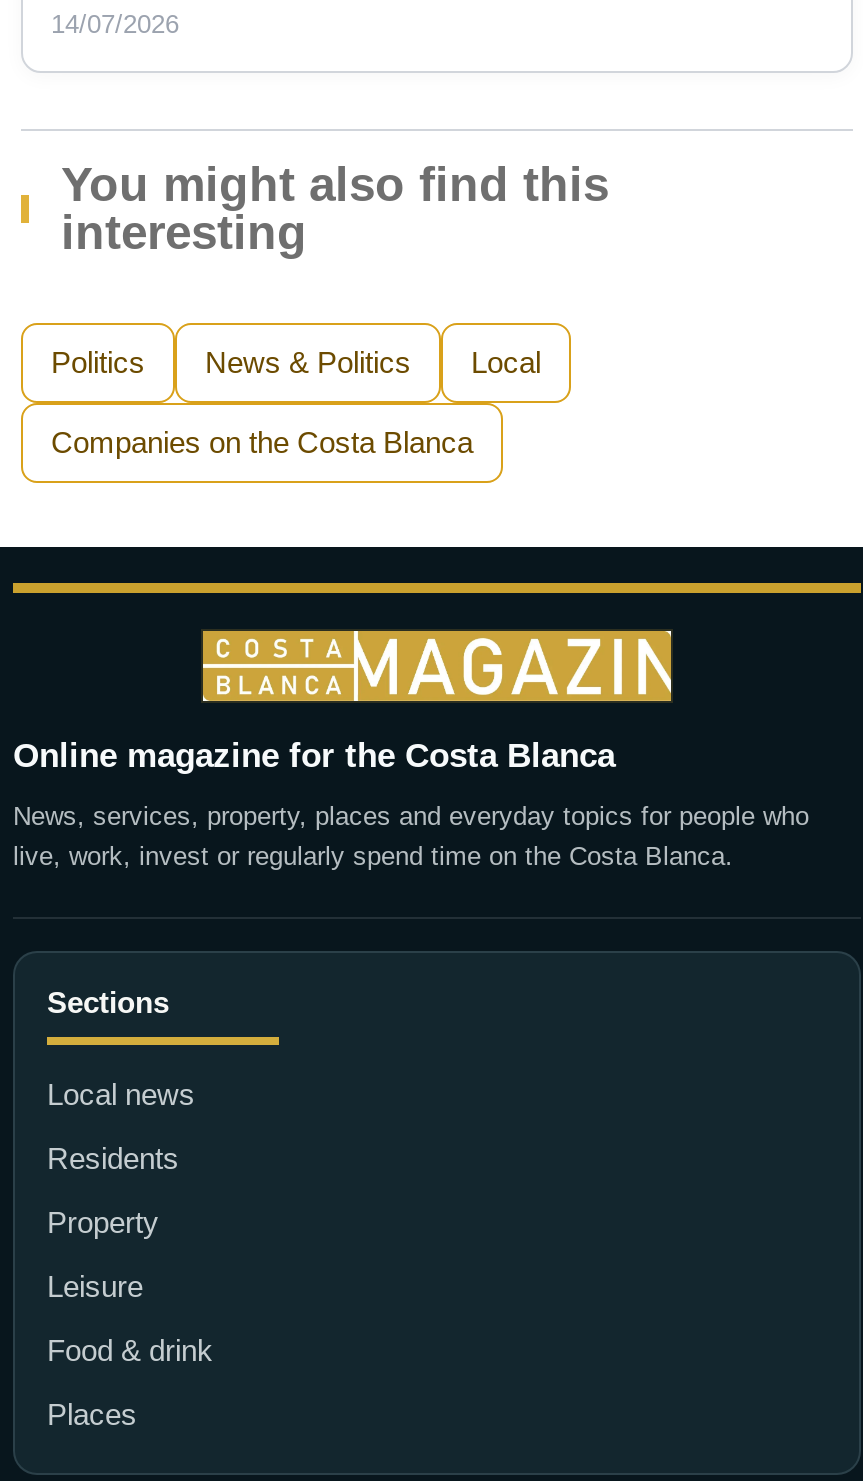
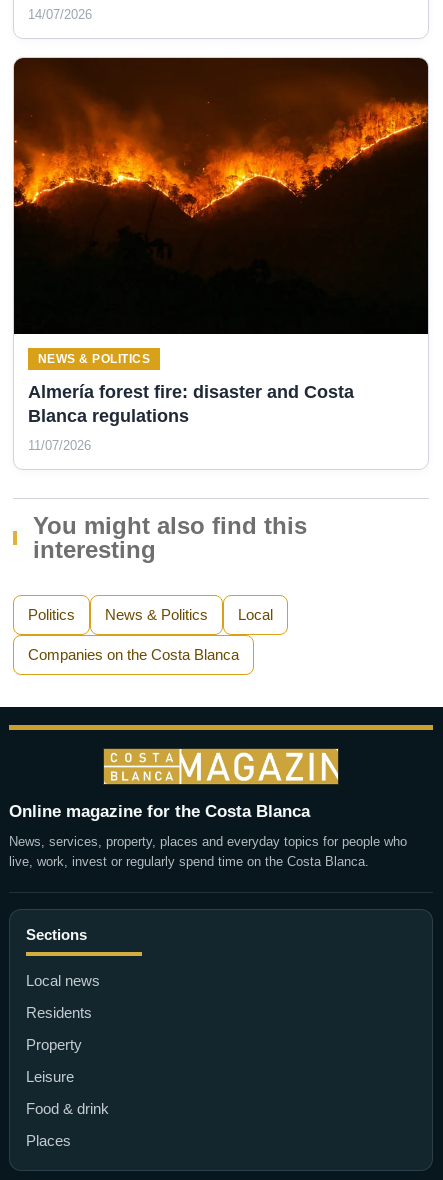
+ [image]
+ NEWS & POLITICS
+ Almería forest fire: disaster and Costa
+ Blanca regulations
+ 11/07/2026
